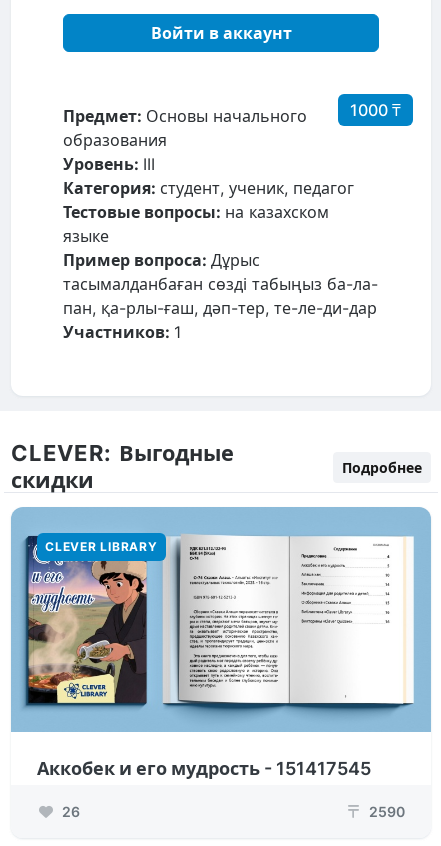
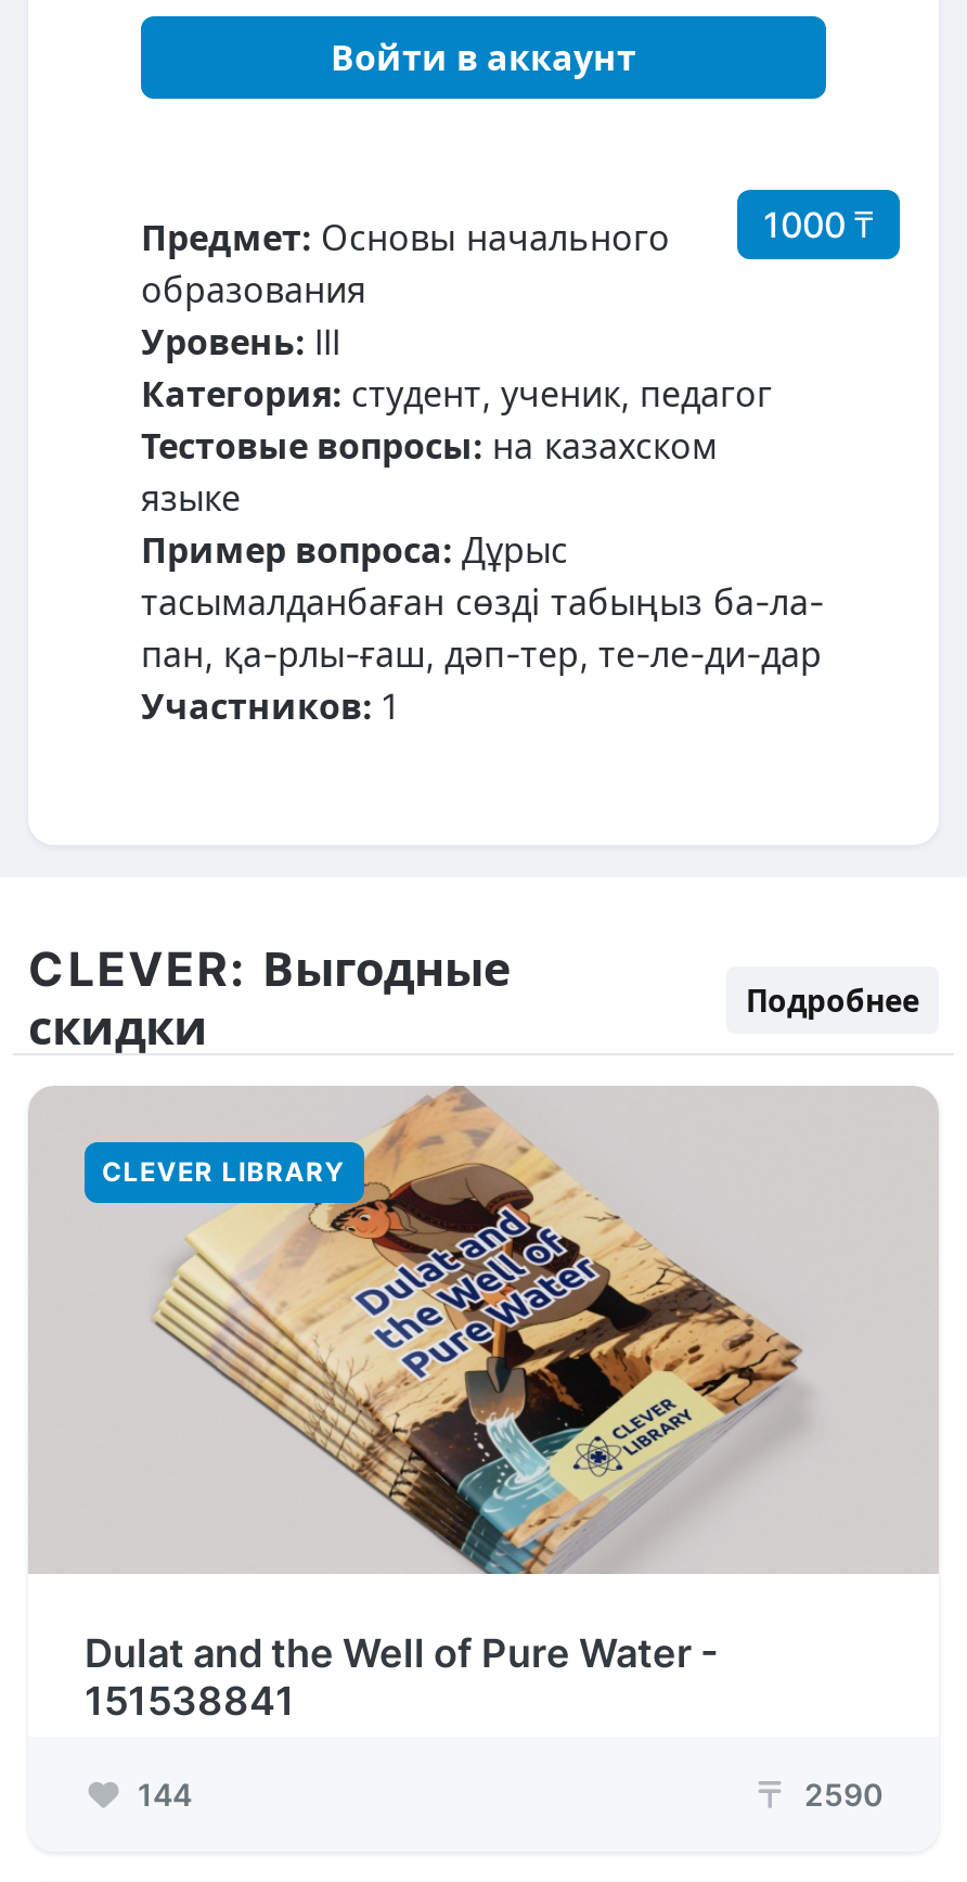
- [image]
- Аккобек и его мудрость - 151417545
+ [image]
+ Dulat and the Well of Pure Water -
+ 151538841

- 26
+ 144
